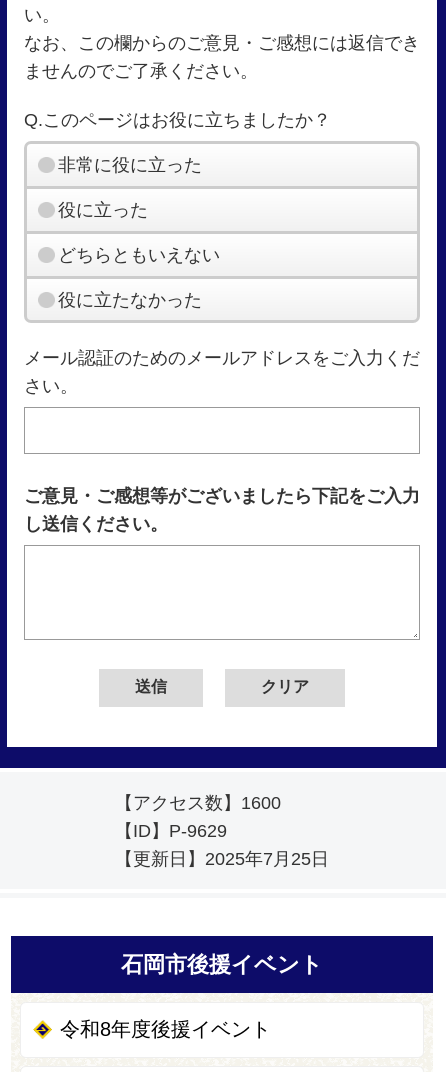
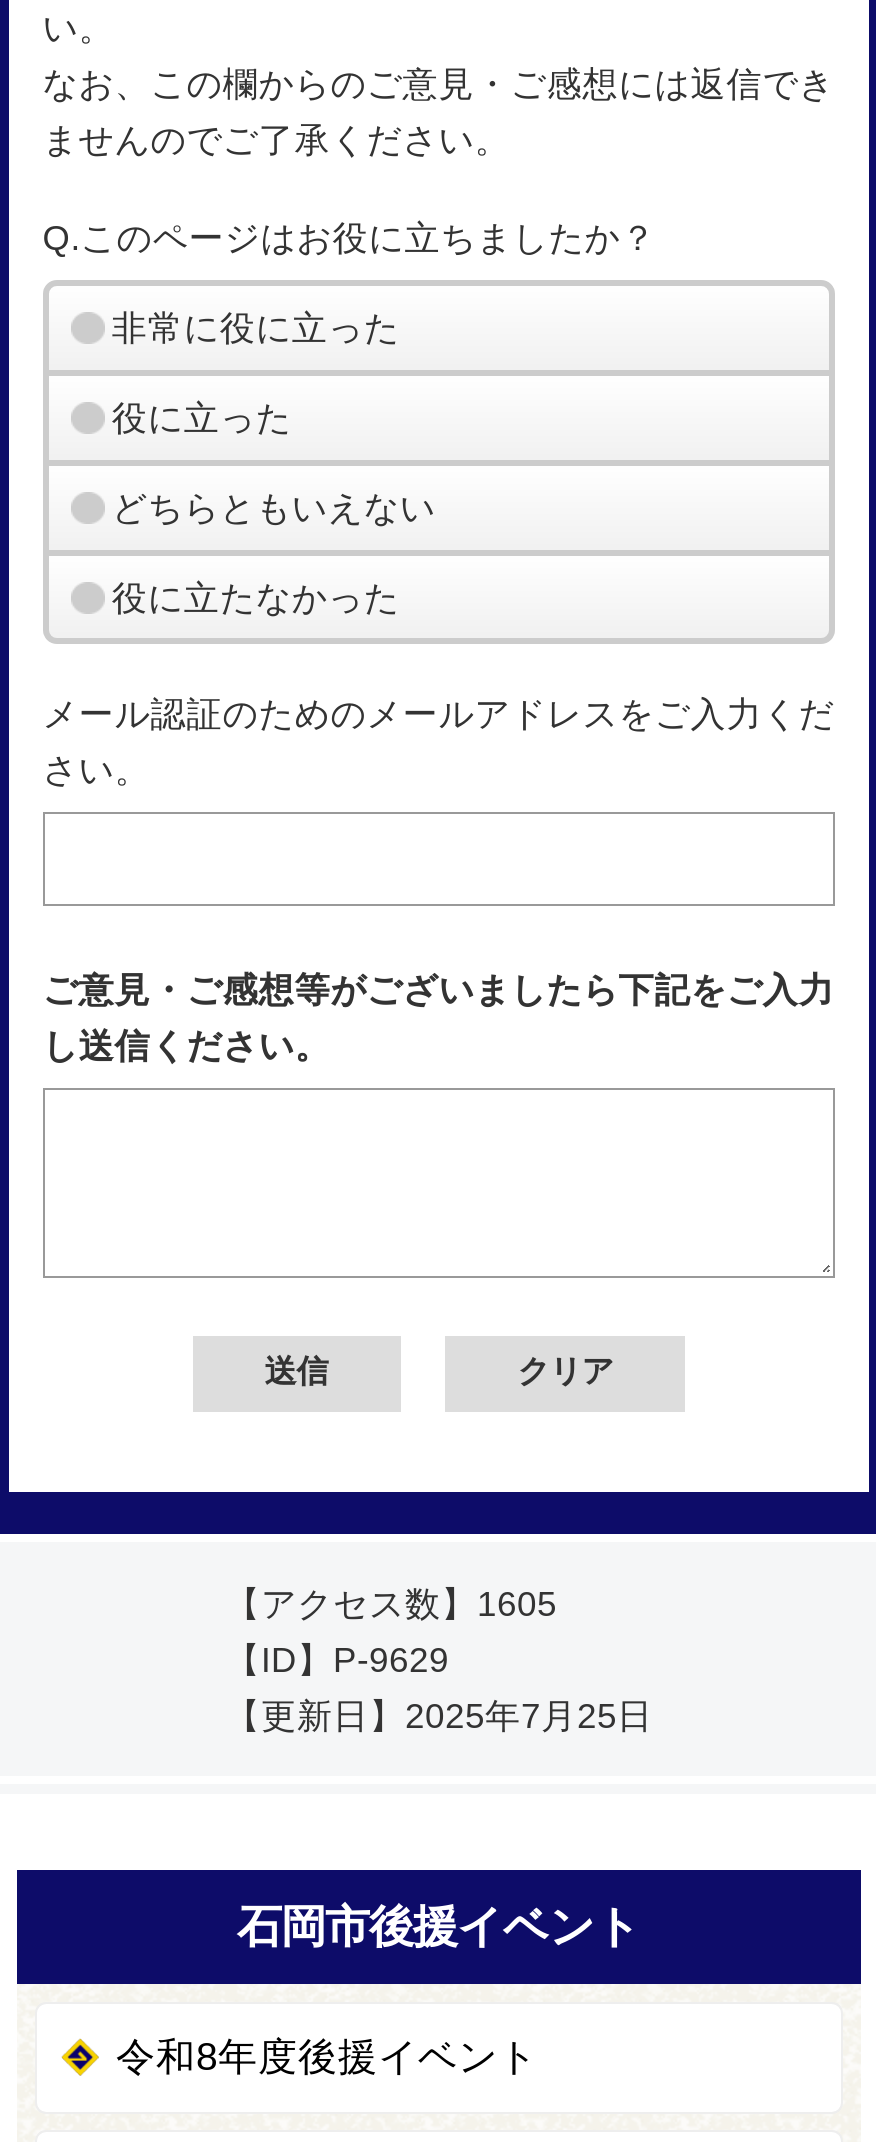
- 【アクセス数】1600
+ 【アクセス数】1605
